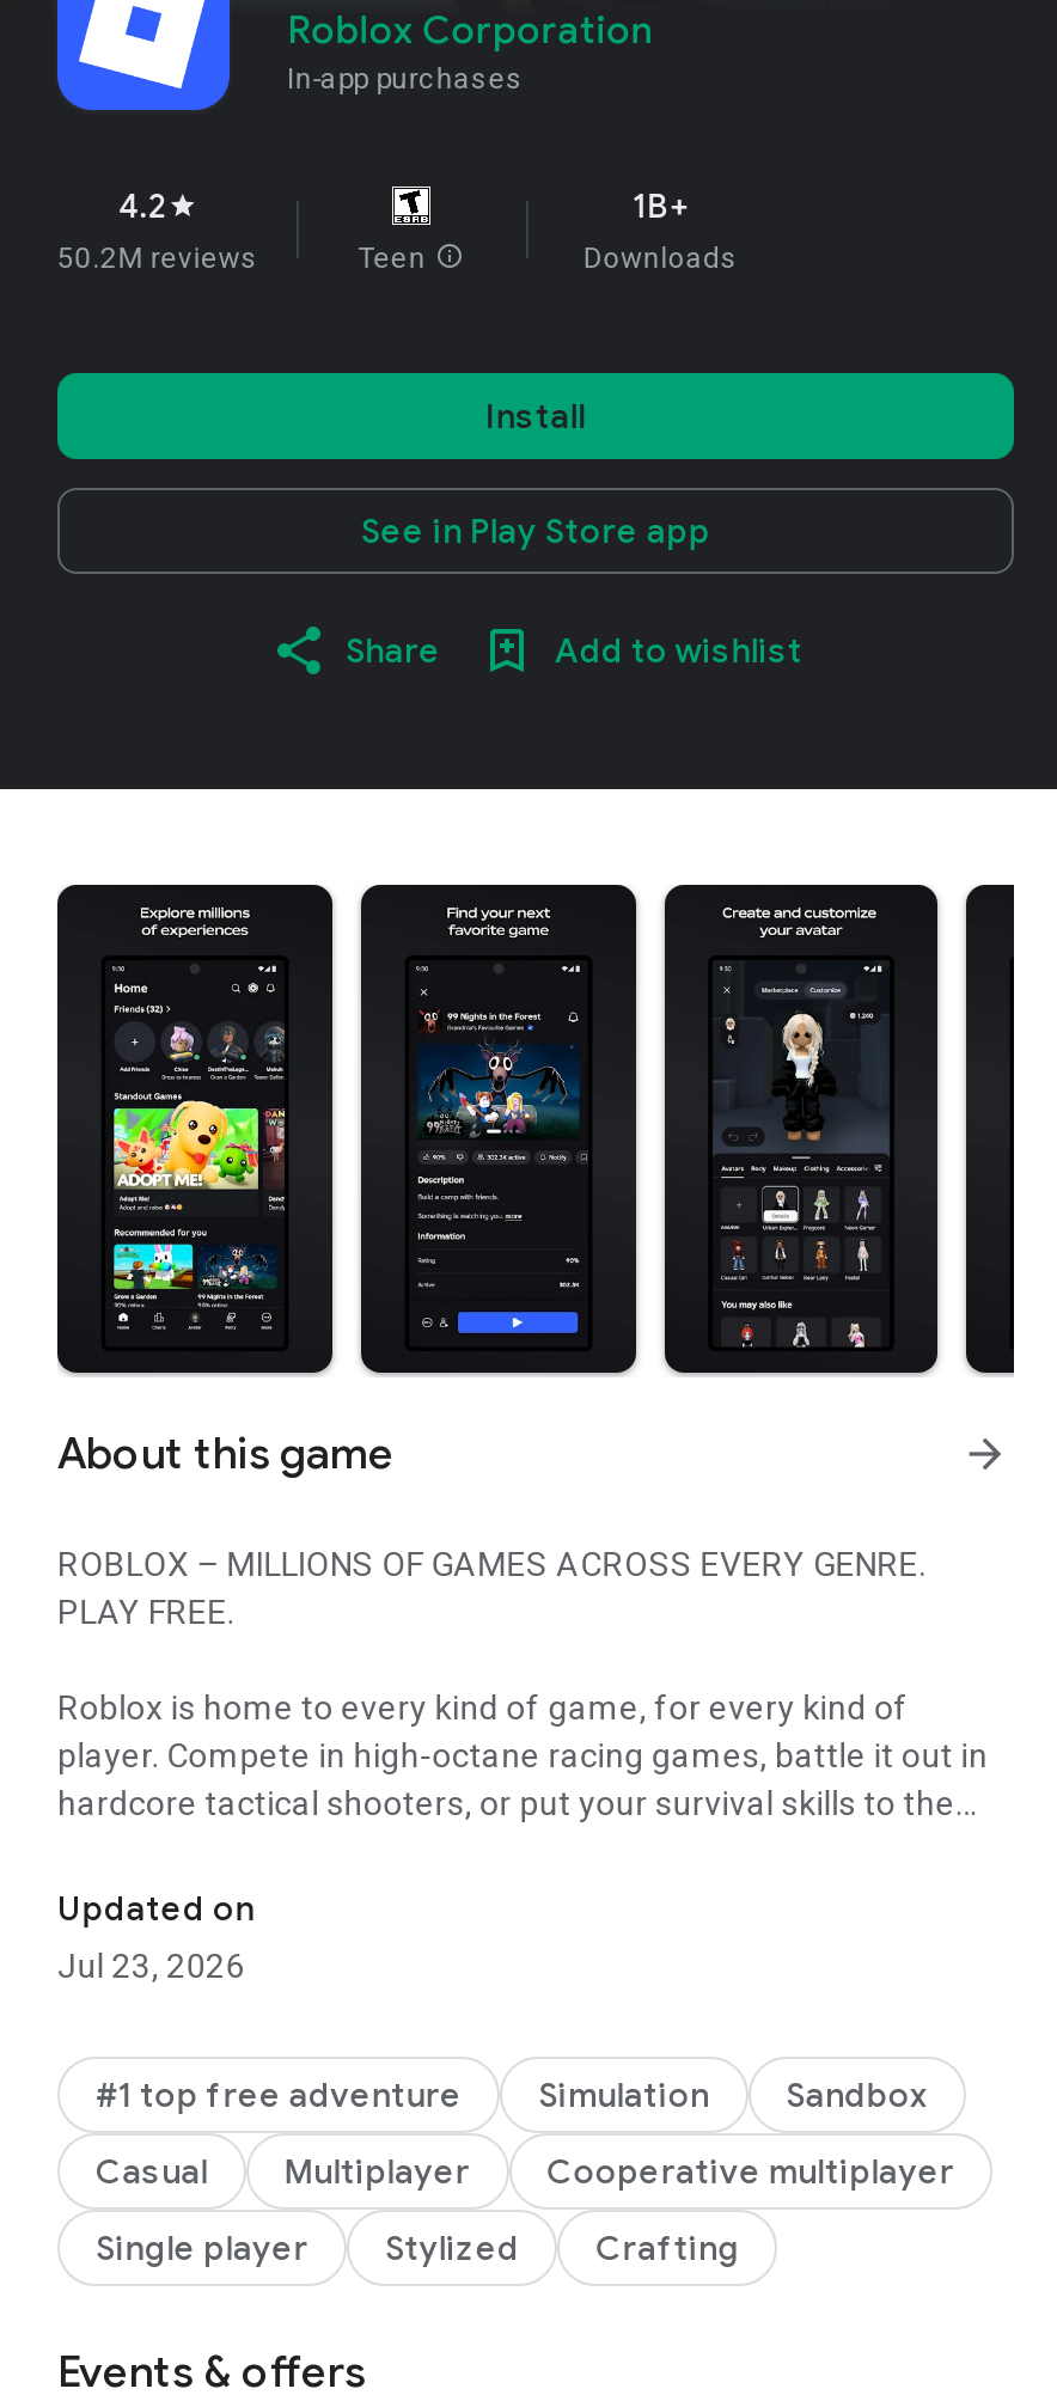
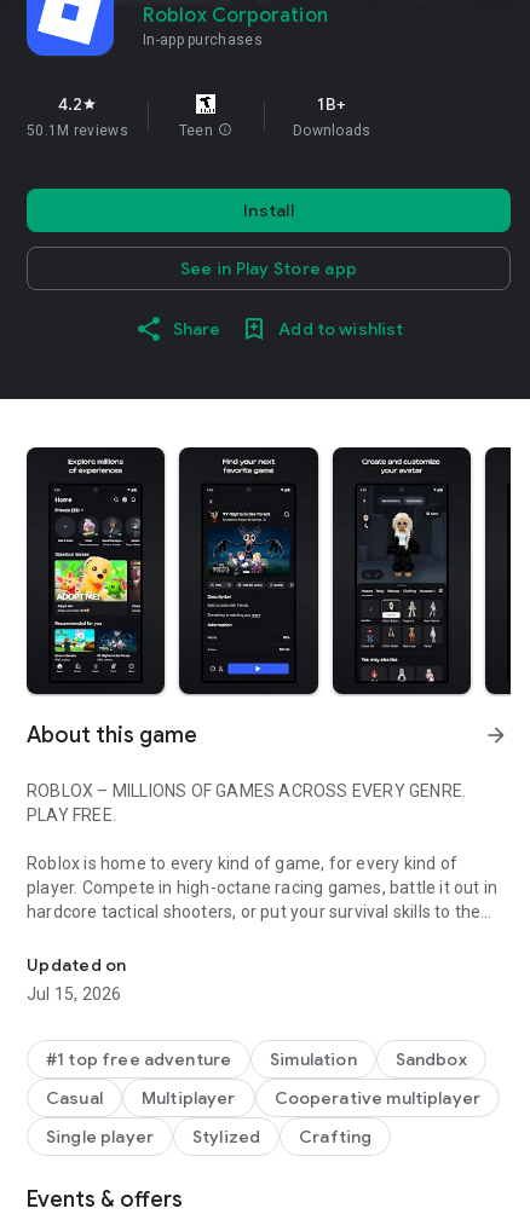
- 50.2M reviews
+ 50.1M reviews

- Jul 23, 2026
+ Jul 15, 2026
